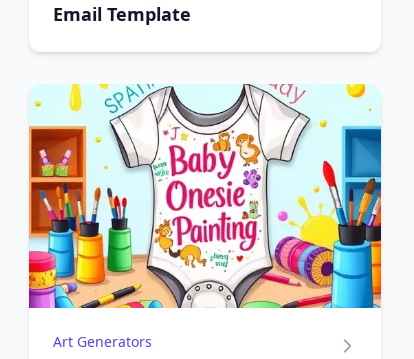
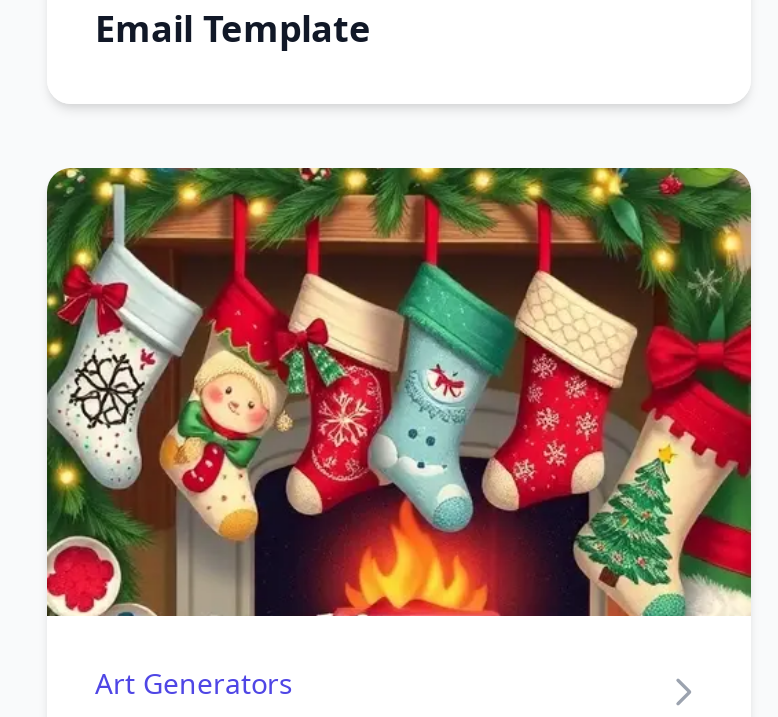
- [image]
+ [image]
